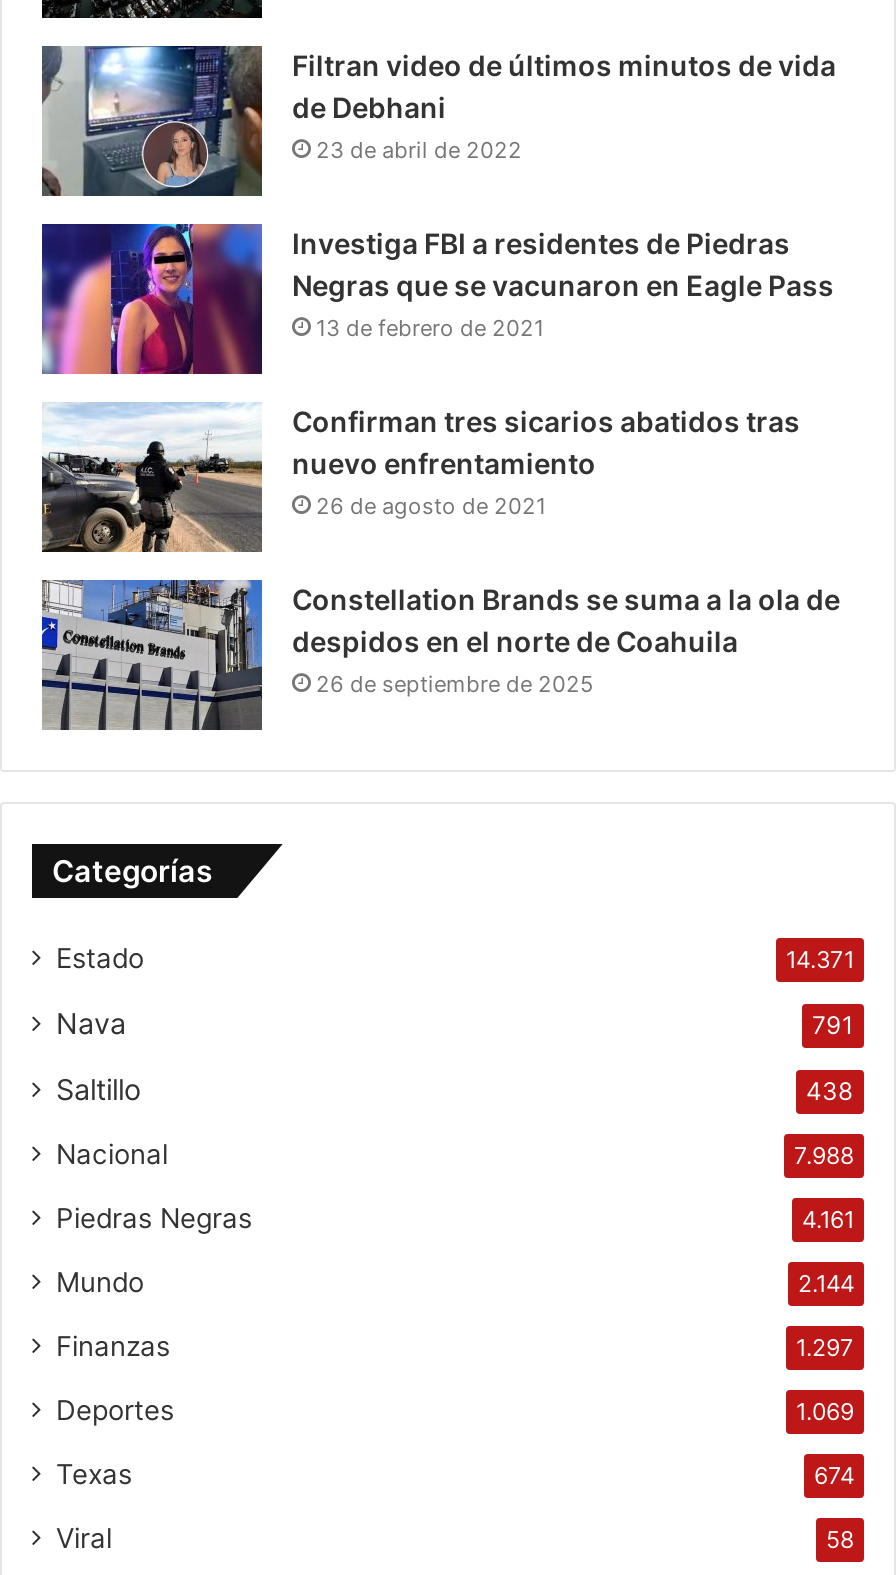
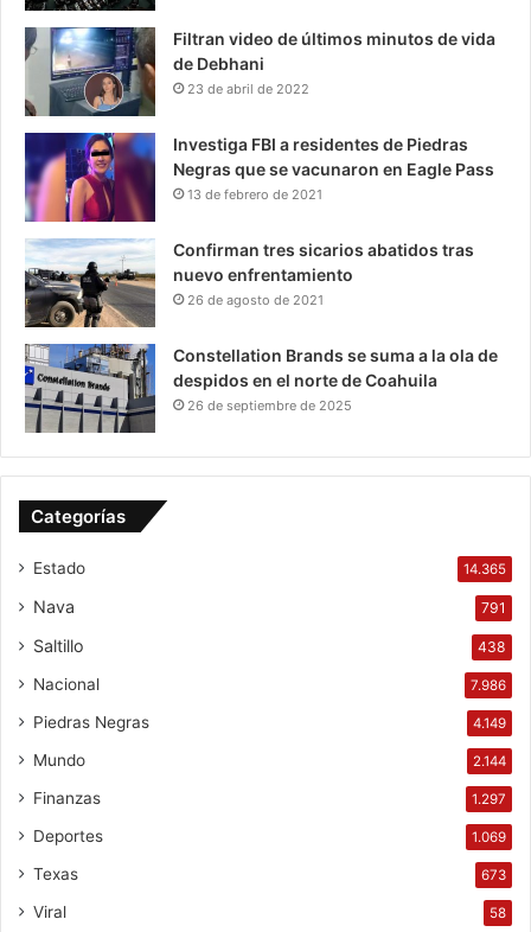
- 14.371
+ 14.365

- 7.988
+ 7.986

- 4.161
+ 4.149

- 674
+ 673
